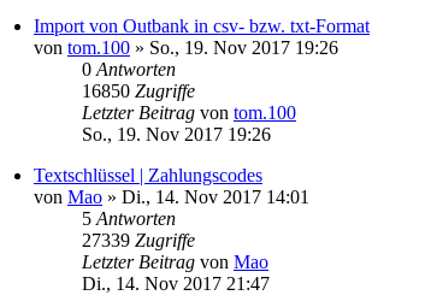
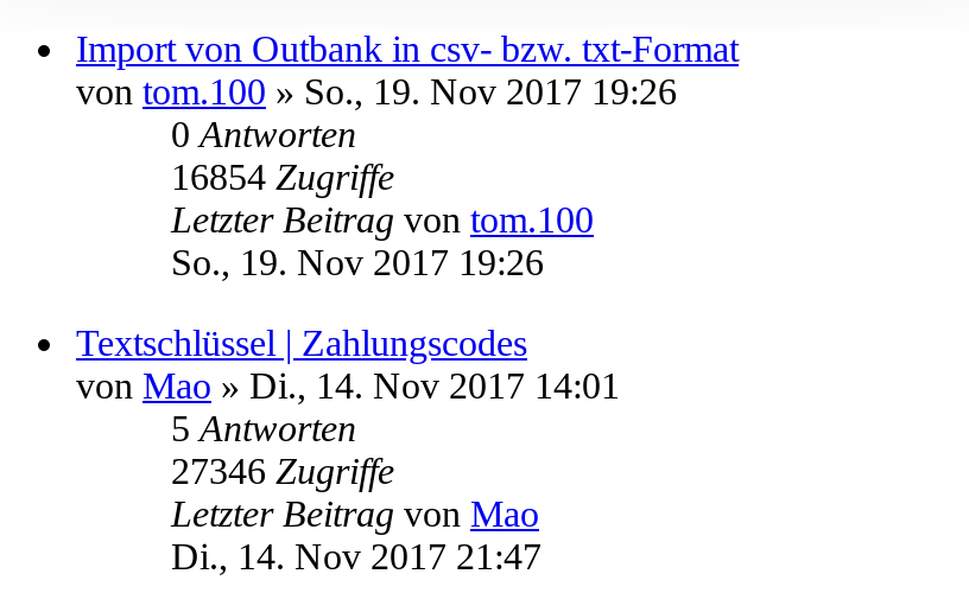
- 16850 Zugriffe
+ 16854 Zugriffe

- 27339 Zugriffe
+ 27346 Zugriffe
